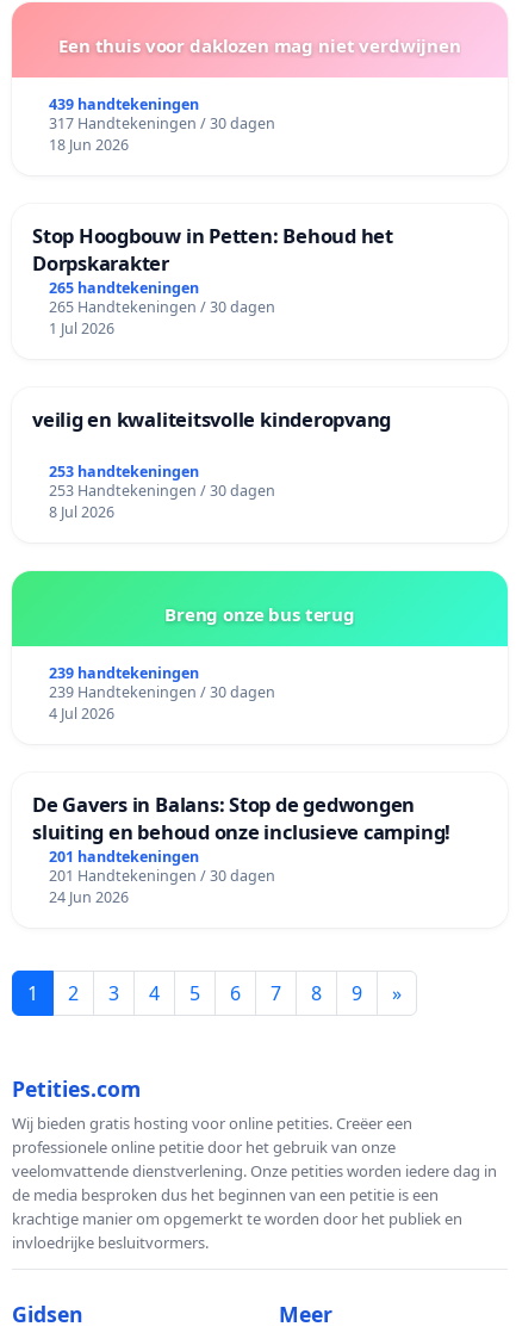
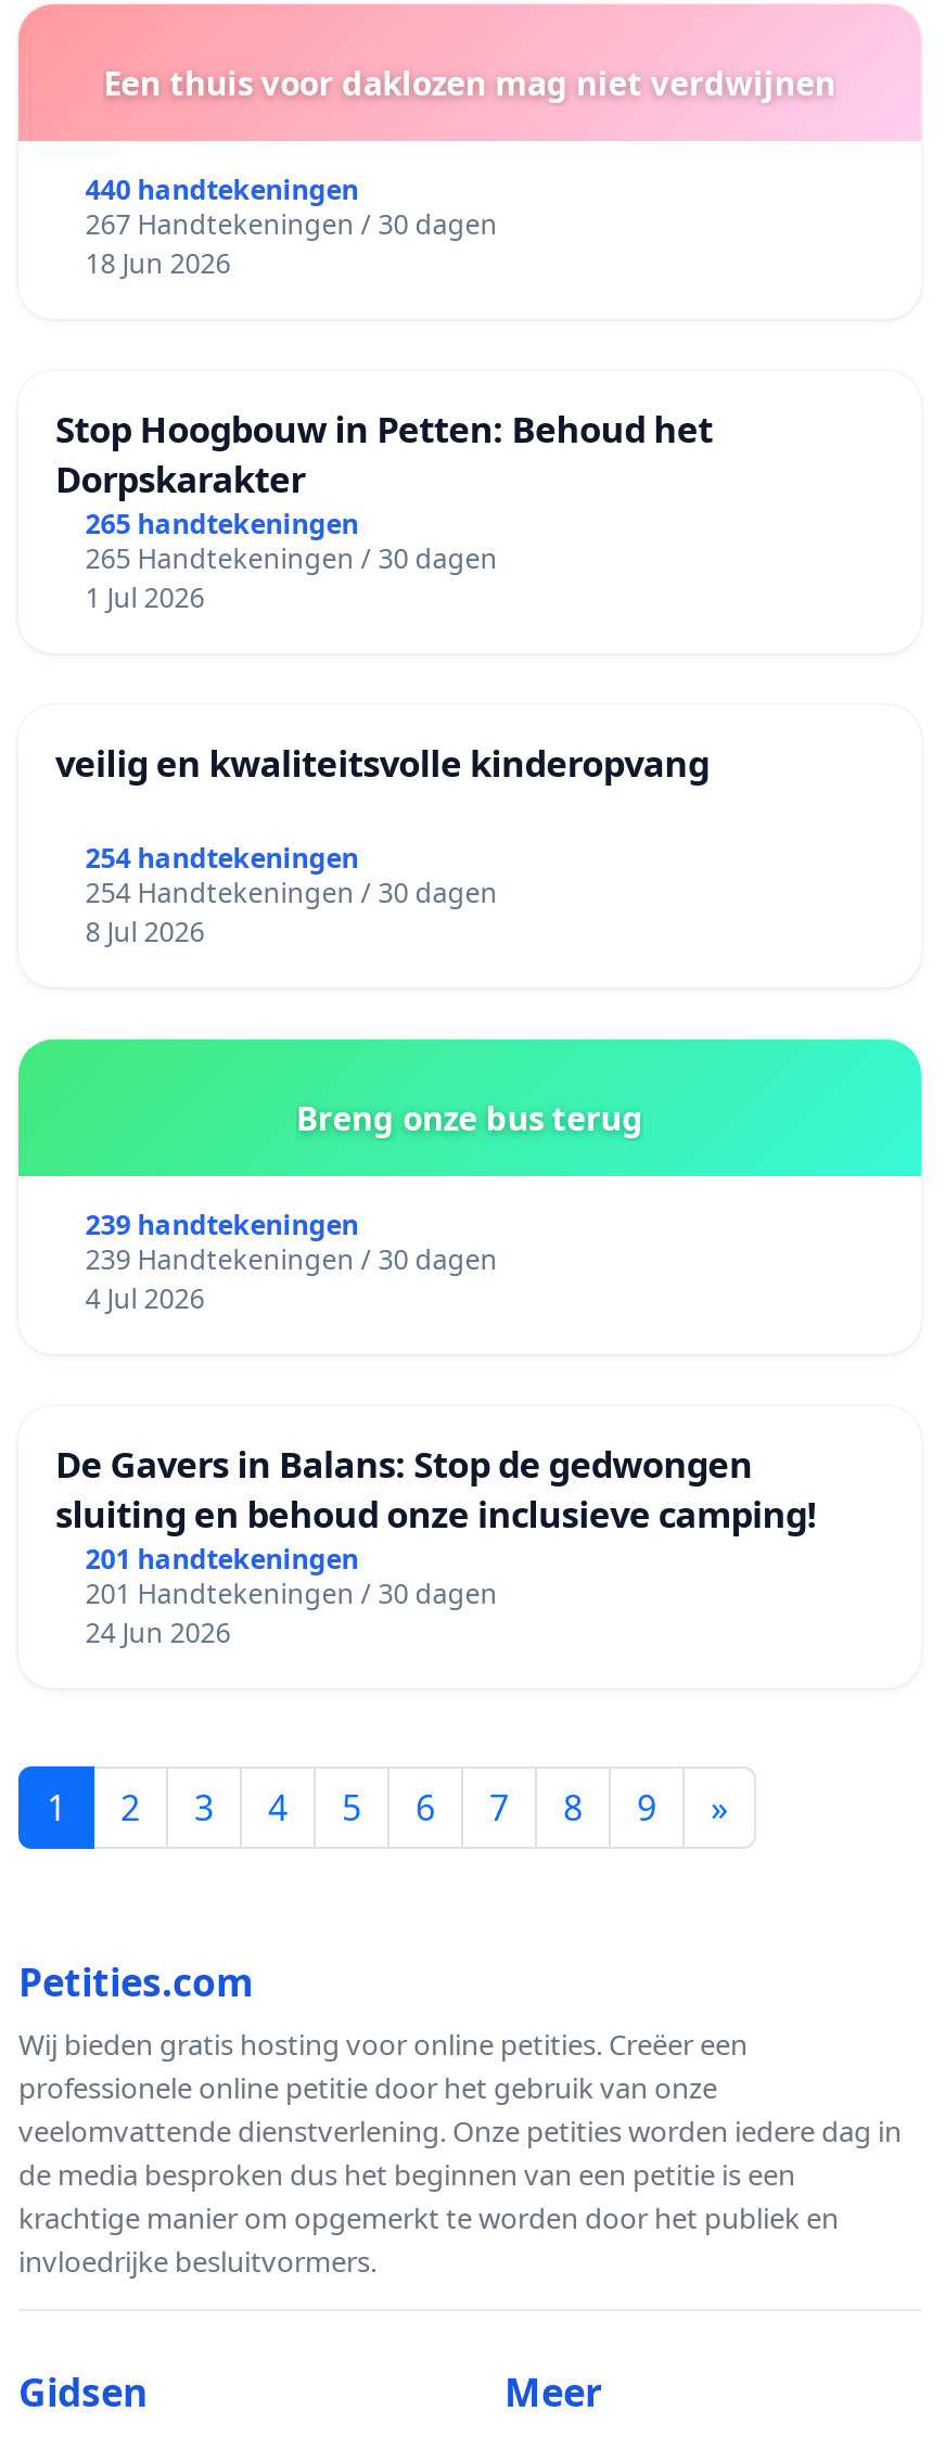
- 439 handtekeningen
+ 440 handtekeningen

- 317 Handtekeningen / 30 dagen
+ 267 Handtekeningen / 30 dagen

- 253 handtekeningen
+ 254 handtekeningen

- 253 Handtekeningen / 30 dagen
+ 254 Handtekeningen / 30 dagen
